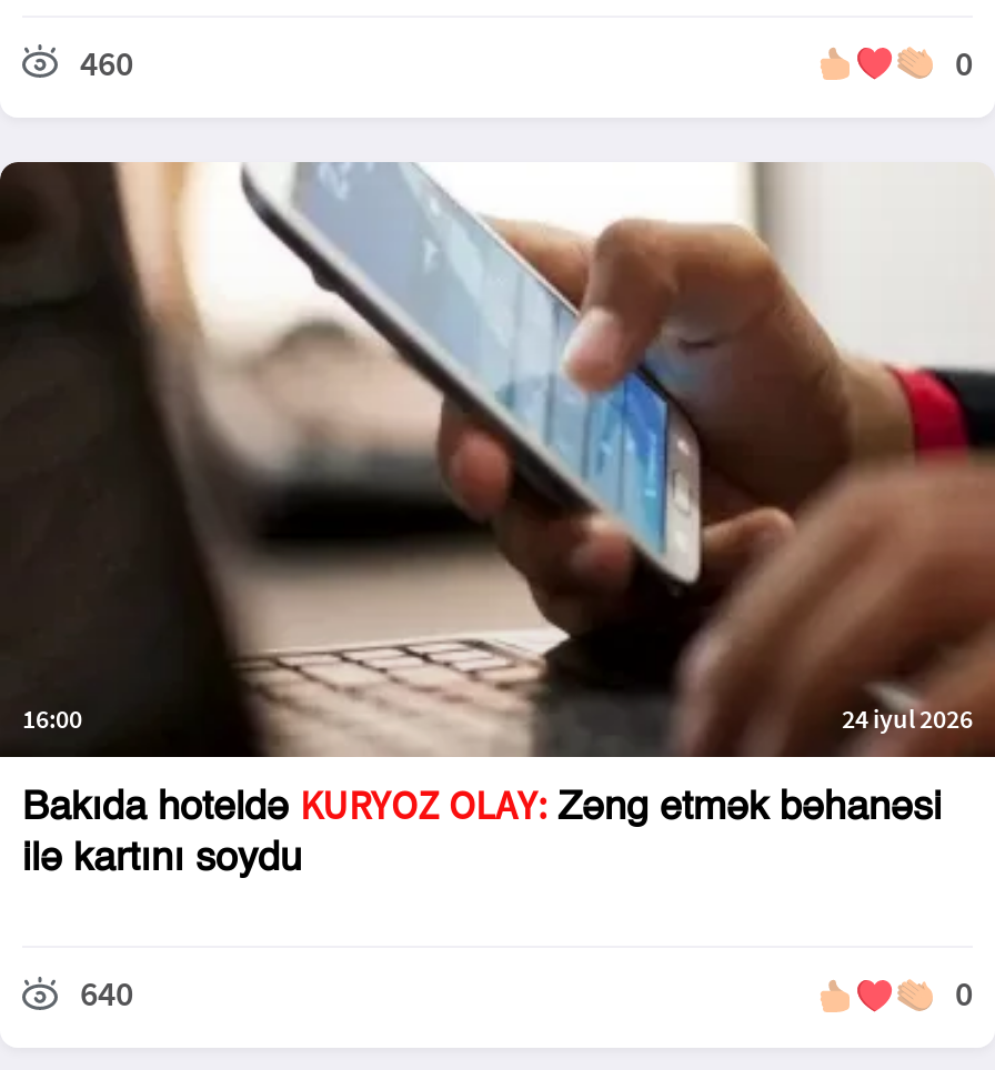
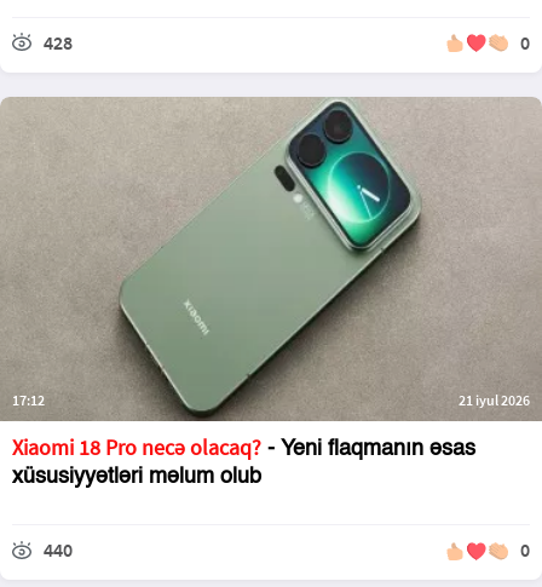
- 460
+ 428

- [image]
- 16:00
- 24 iyul 2026
+ [image]
+ 17:12
+ 21 iyul 2026

- Bakıda hoteldə KURYOZ OLAY: Zəng etmək bəhanəsi
- ilə kartını soydu
+ Xiaomi 18 Pro necə olacaq? - Yeni flaqmanın əsas
+ xüsusiyyətləri məlum olub

- 640
+ 440
